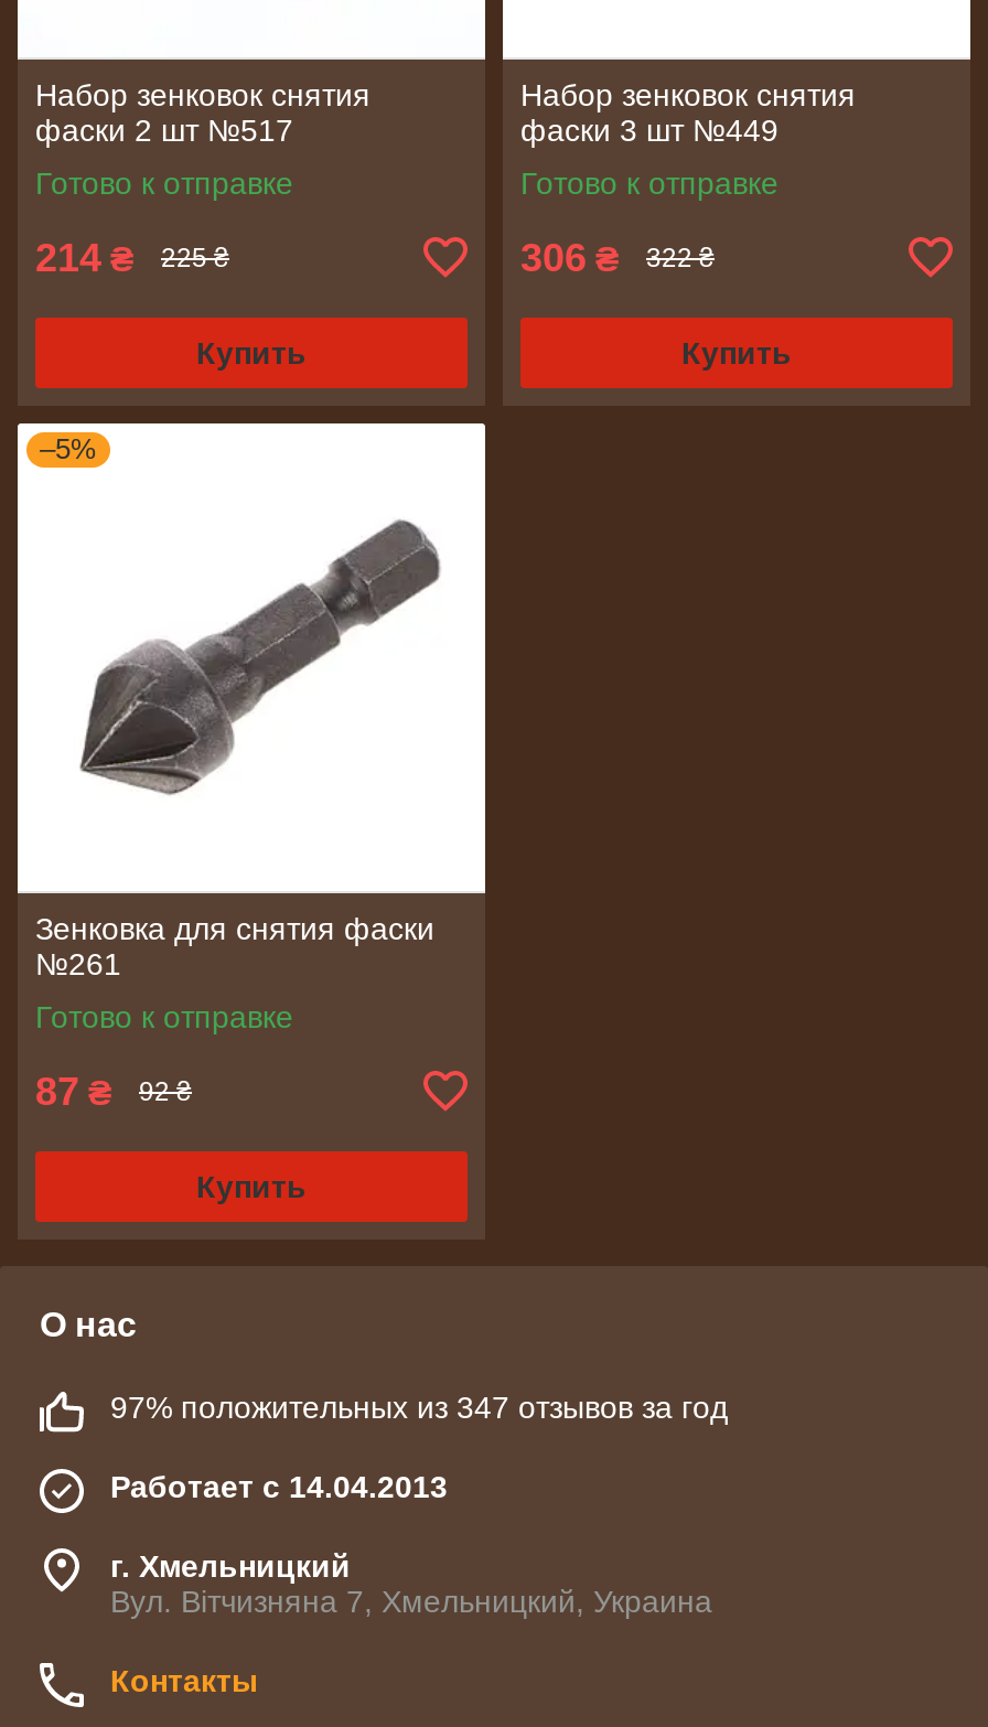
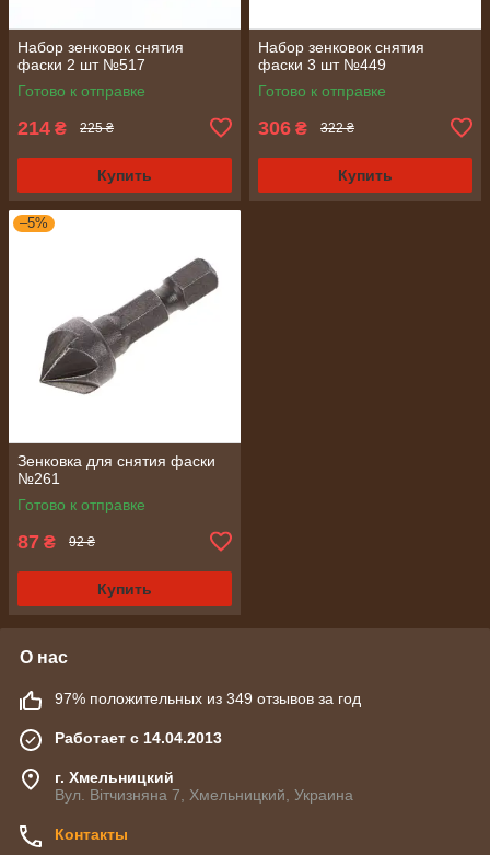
- 97% положительных из 347 отзывов за год
+ 97% положительных из 349 отзывов за год
